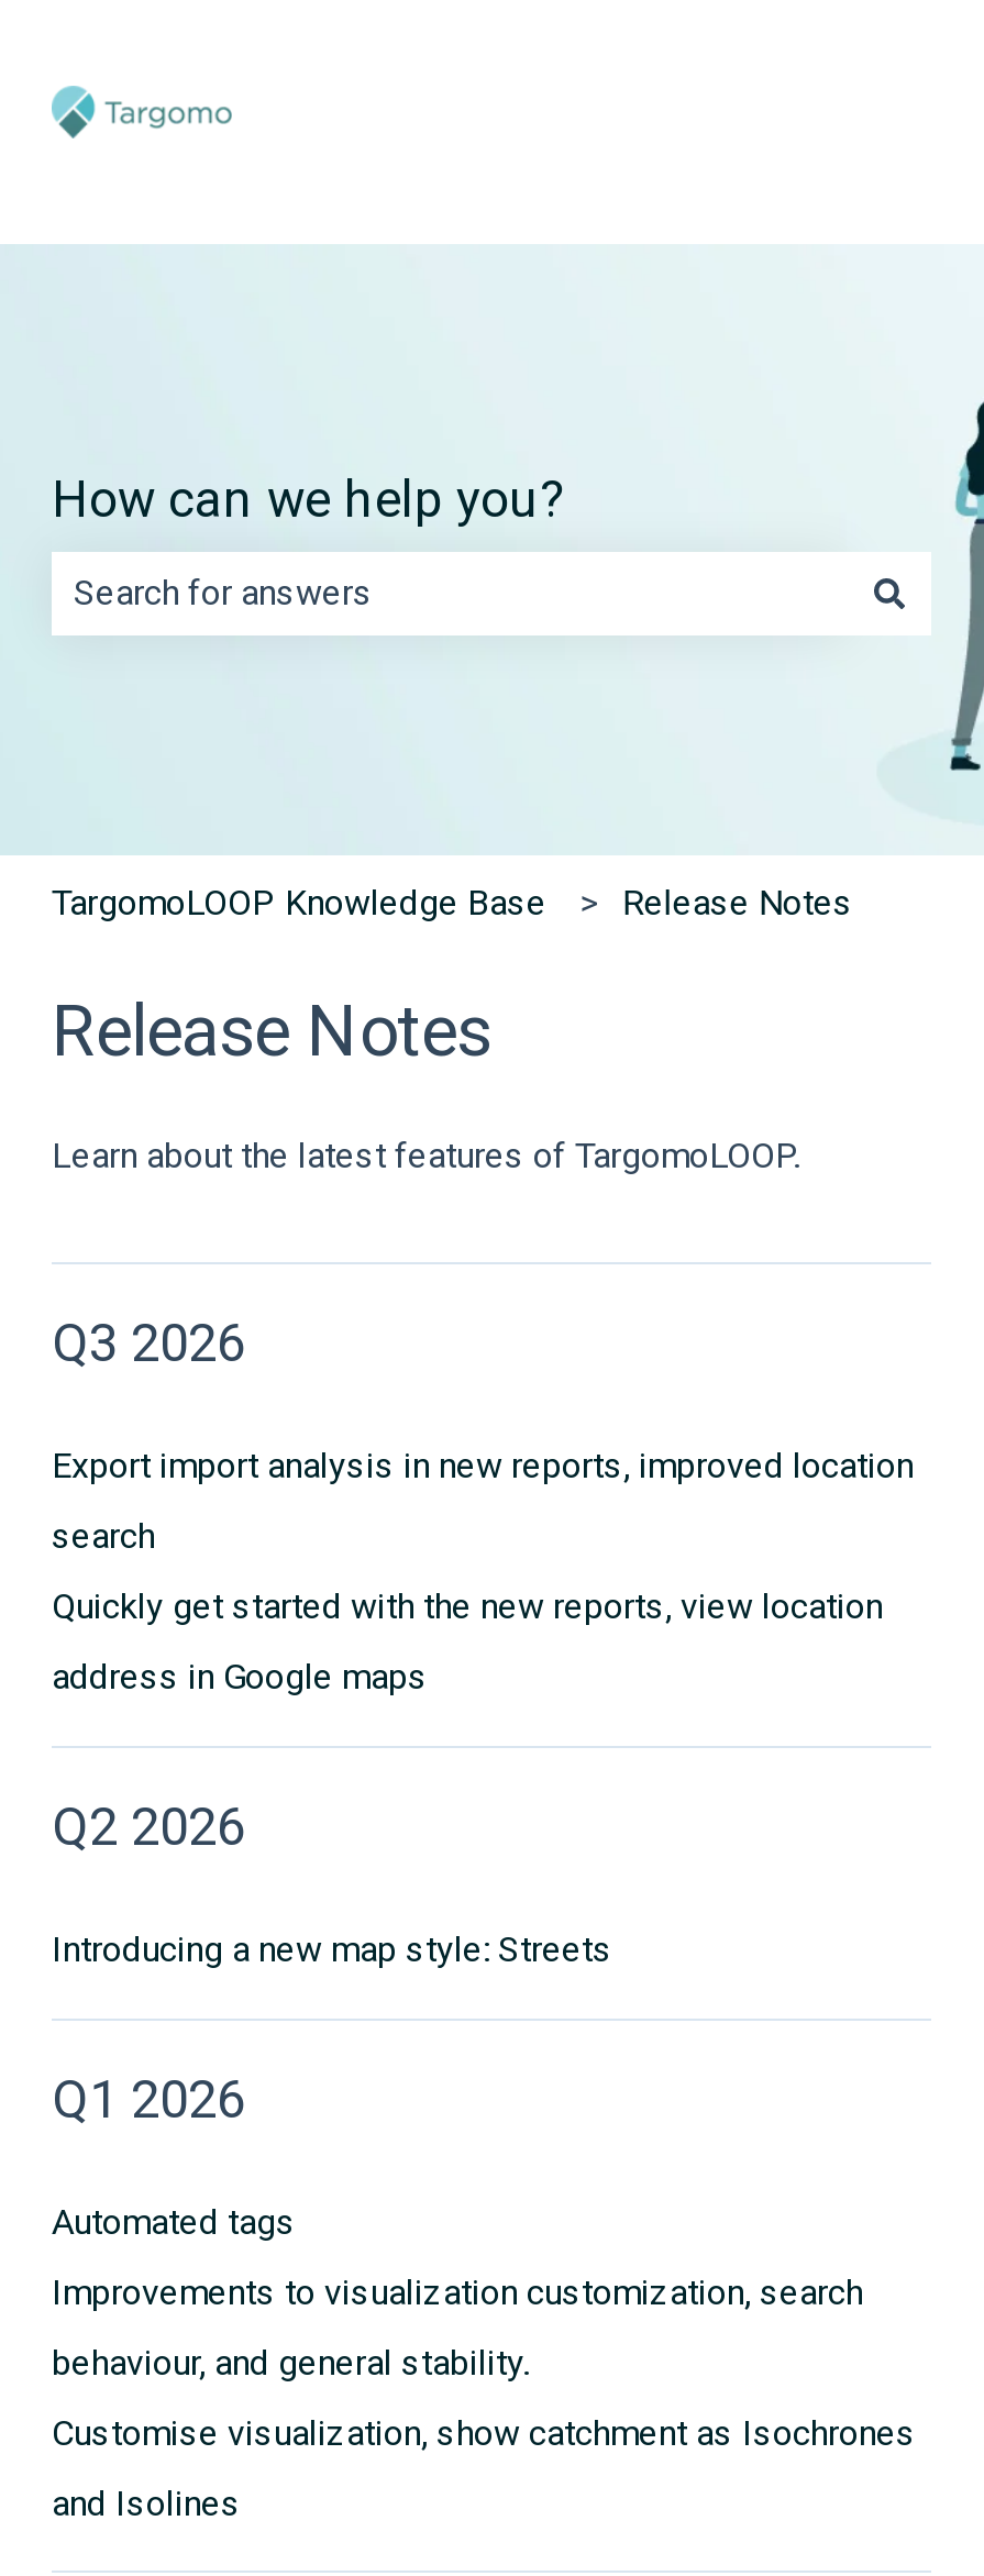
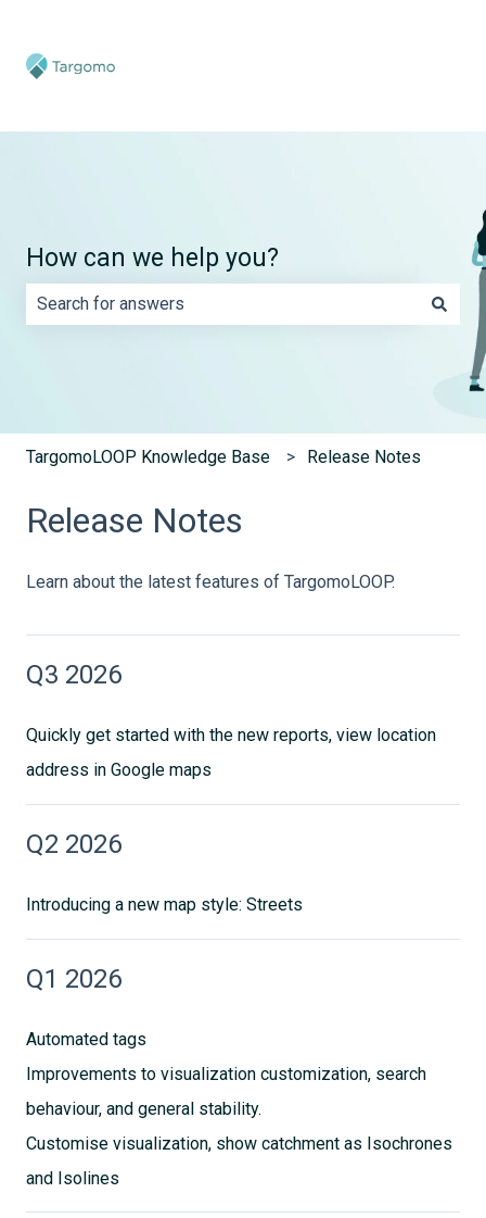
- Export import analysis in new reports, improved location
- search
